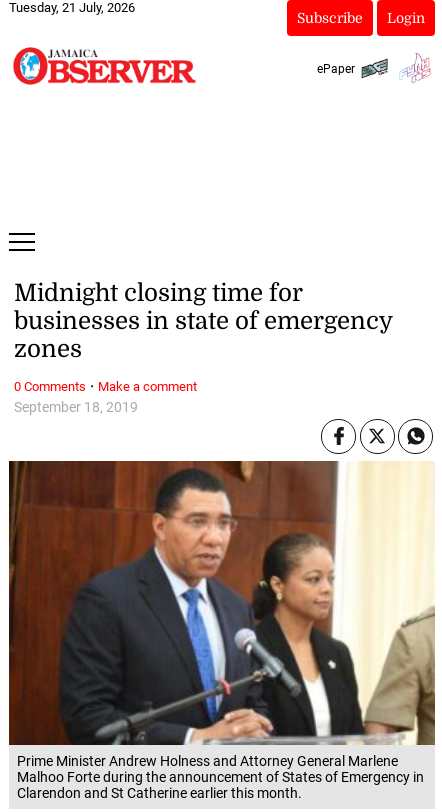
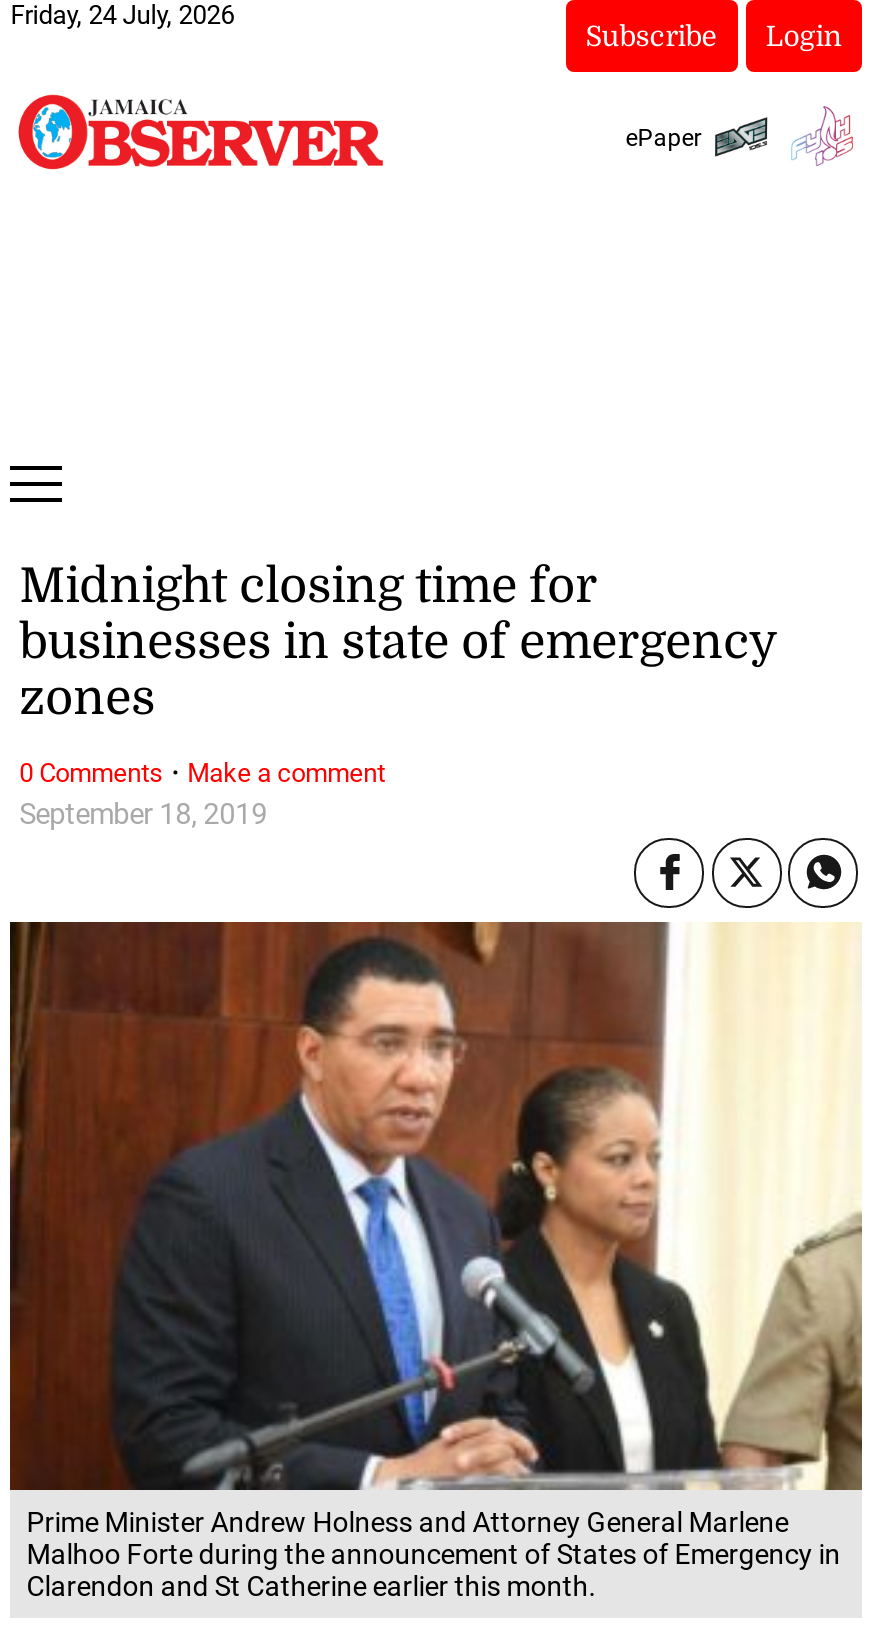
- Tuesday, 21 July, 2026
+ Friday, 24 July, 2026
